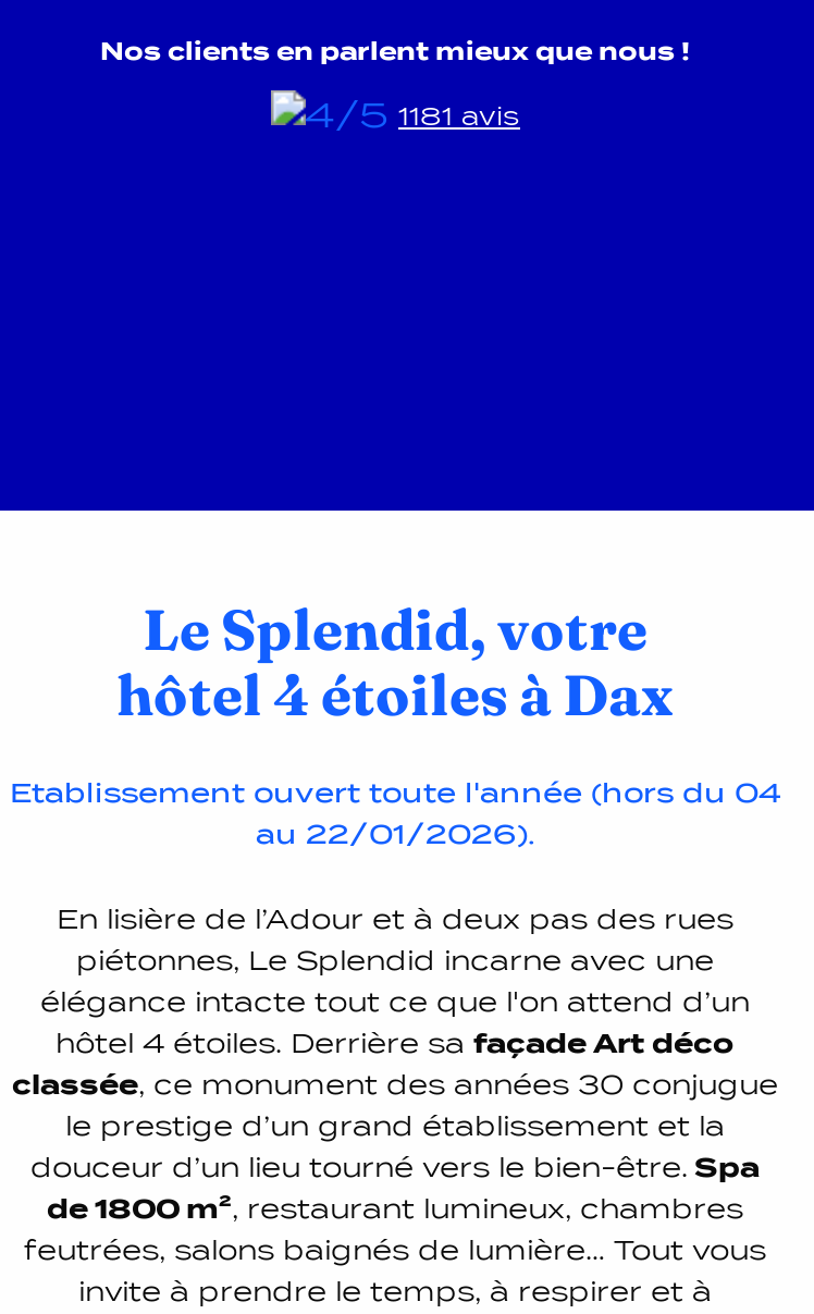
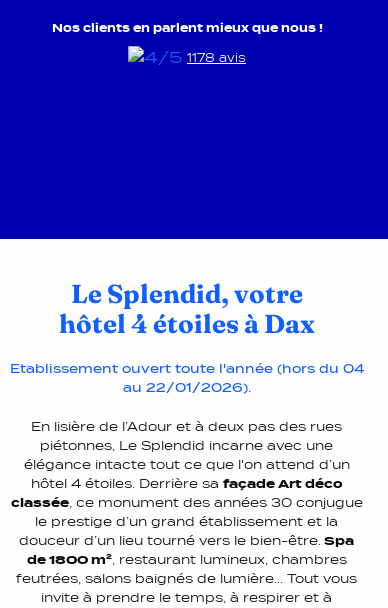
- 1181 avis
+ 1178 avis
